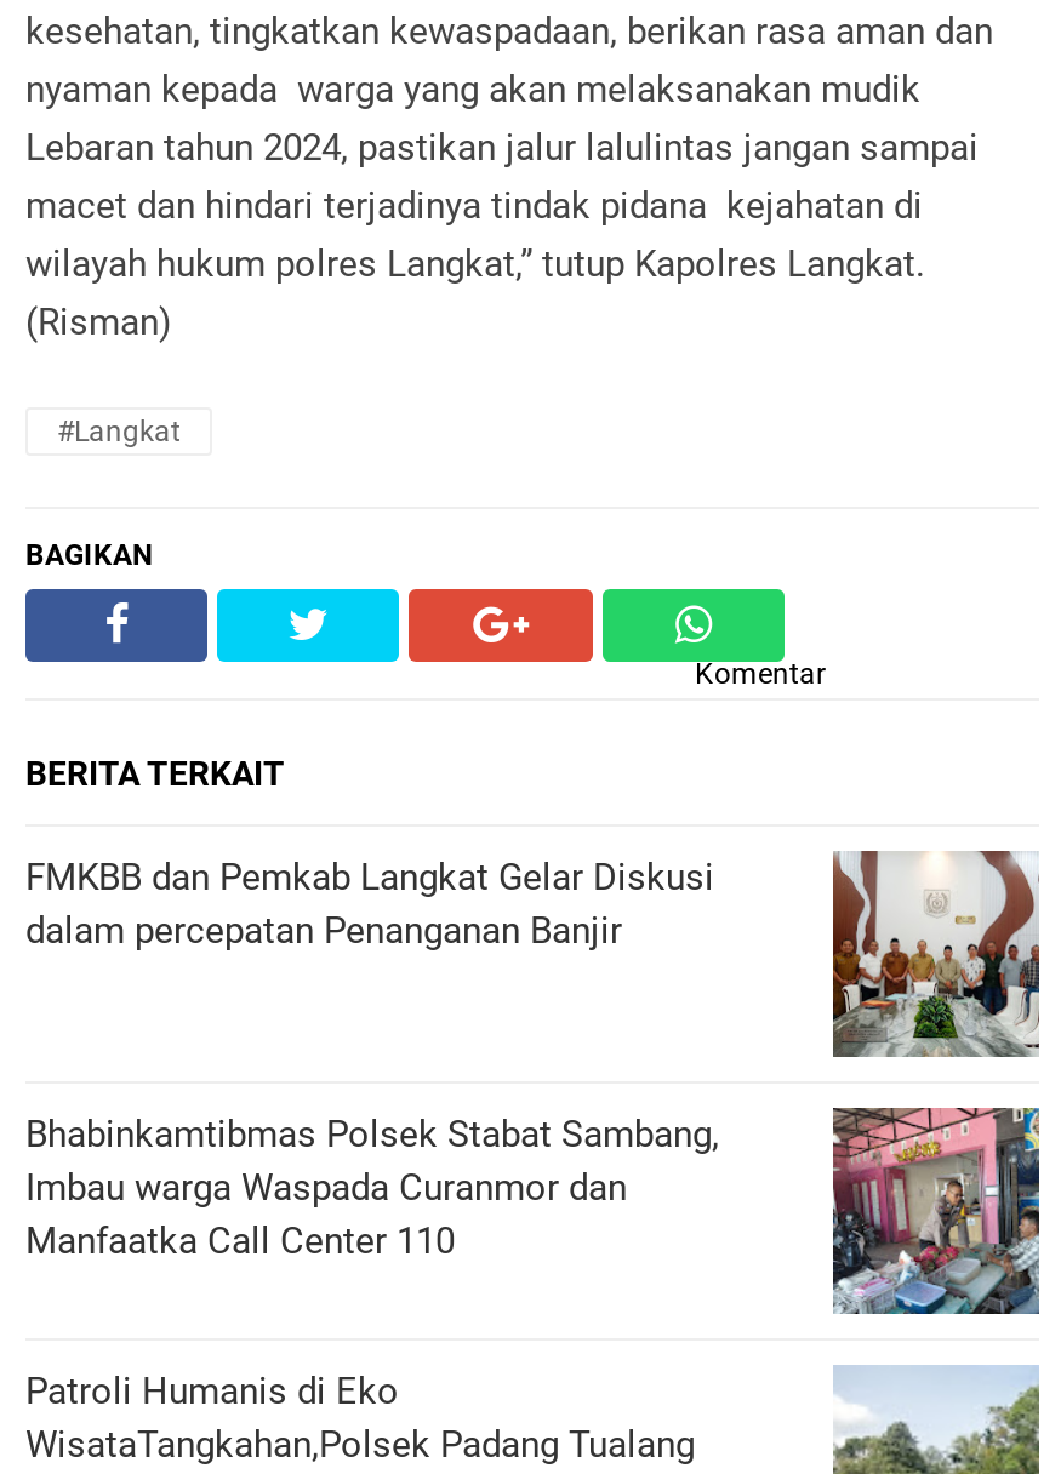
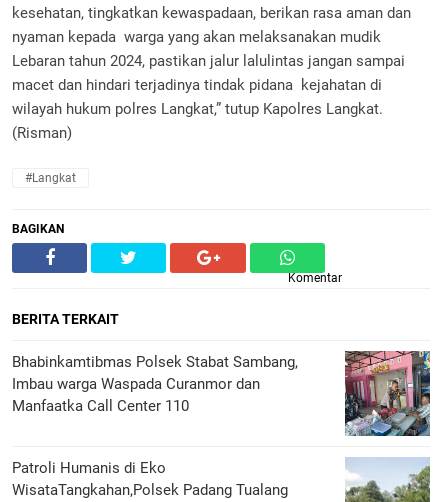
- FMKBB dan Pemkab Langkat Gelar Diskusi
- dalam percepatan Penanganan Banjir

- [image]
